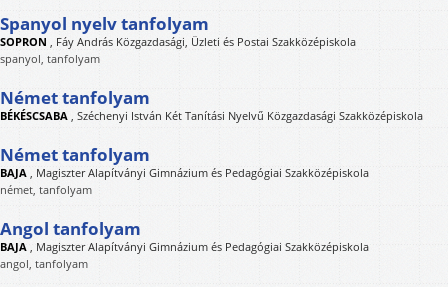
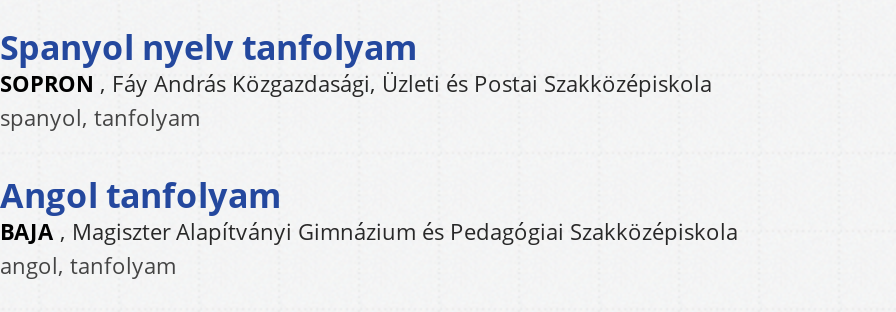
- Német tanfolyam
- BÉKÉSCSABA, Széchenyi István Két Tanítási Nyelvű Közgazdasági Szakközépiskola
- Német tanfolyam
- BAJA, Magiszter Alapítványi Gimnázium és Pedagógiai Szakközépiskola
- német, tanfolyam
